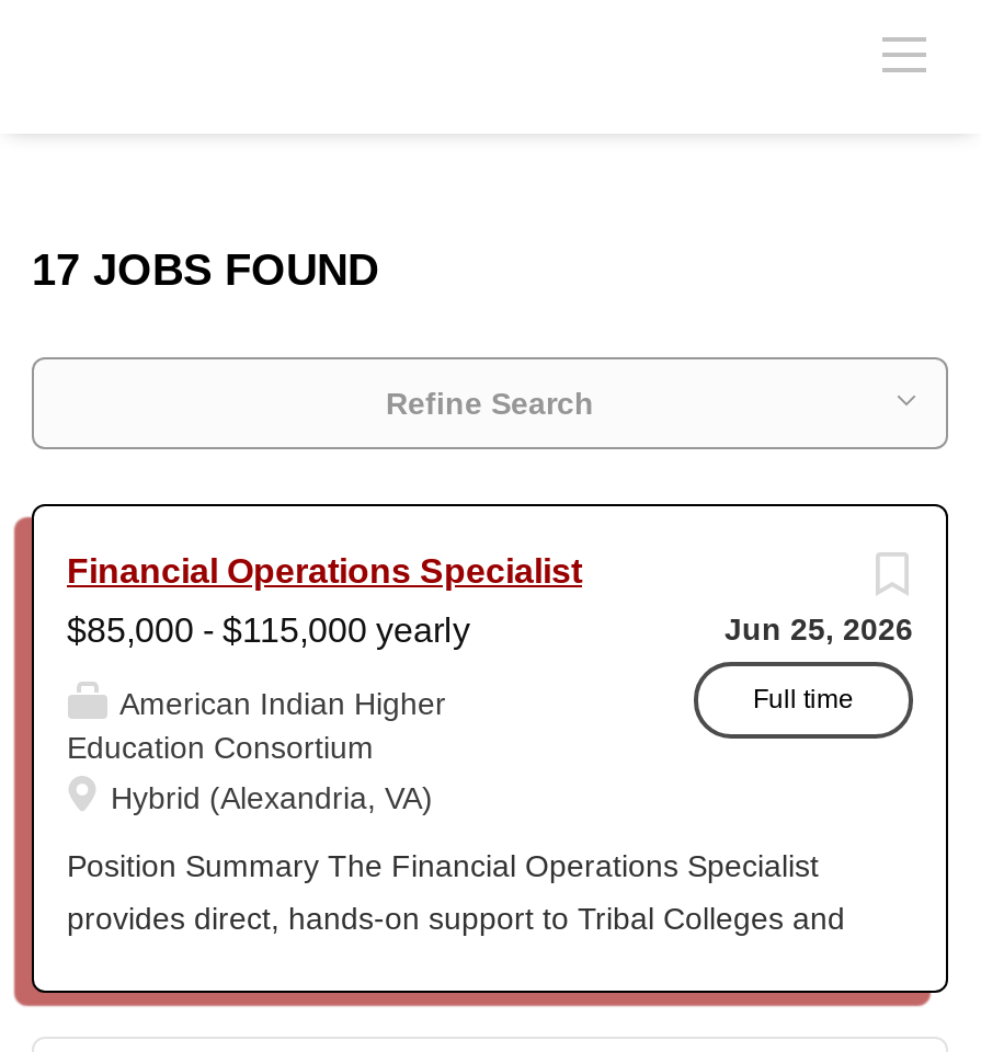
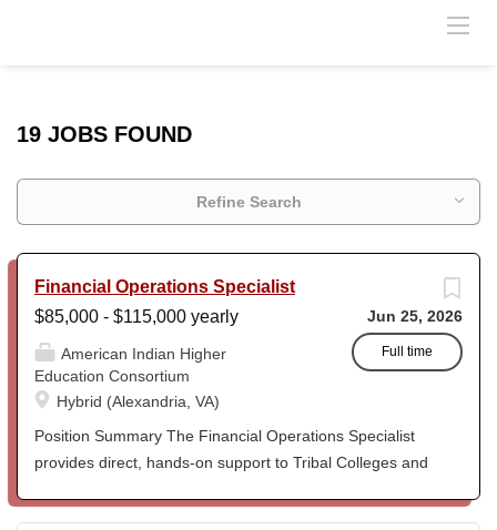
- 17 JOBS FOUND
+ 19 JOBS FOUND
